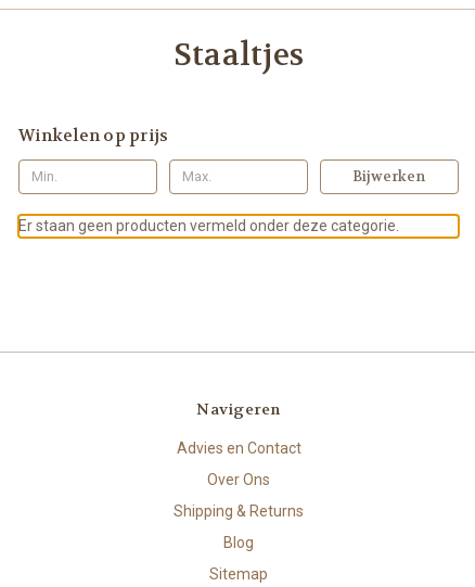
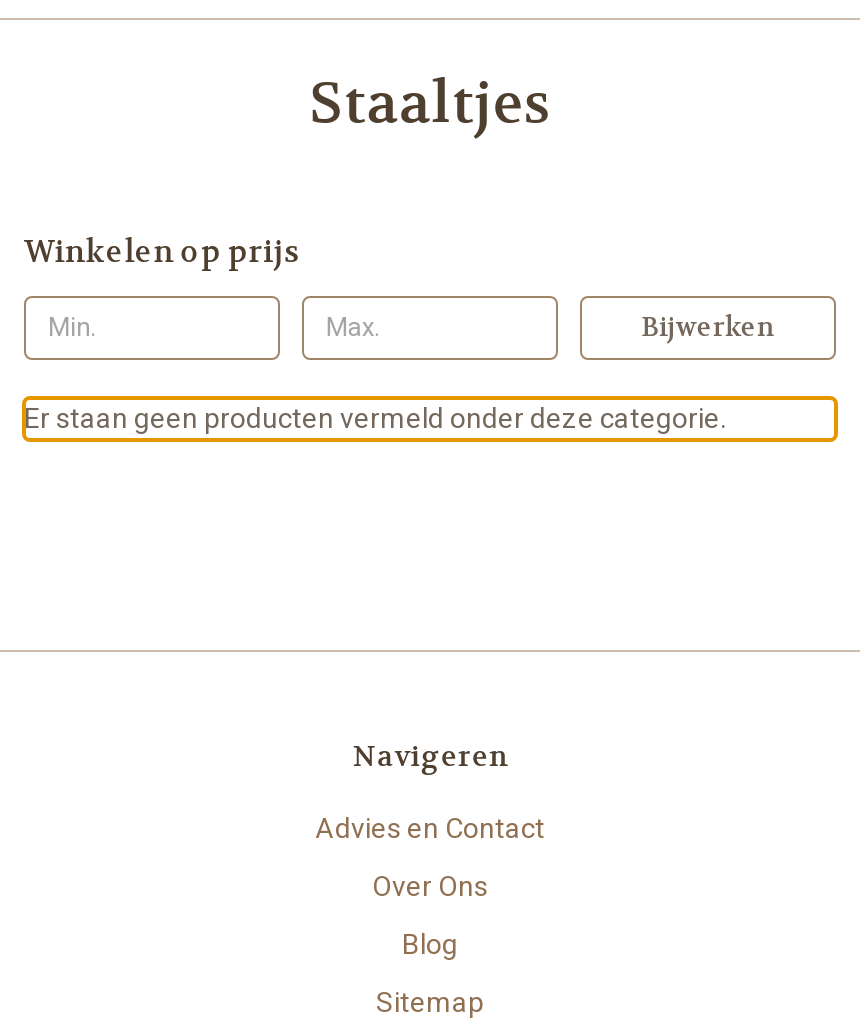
- Shipping & Returns
